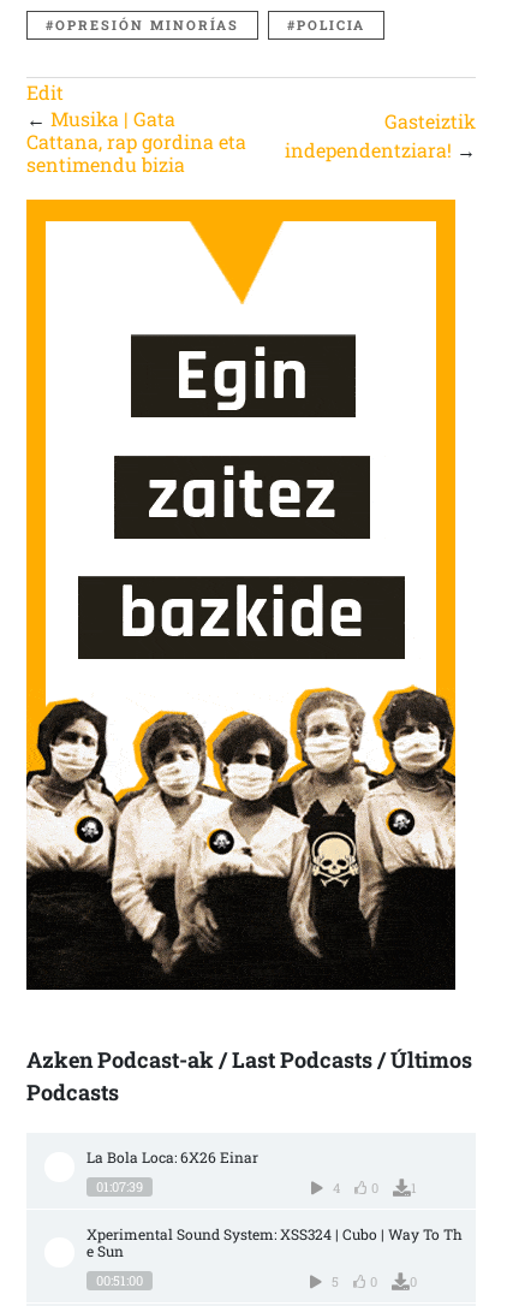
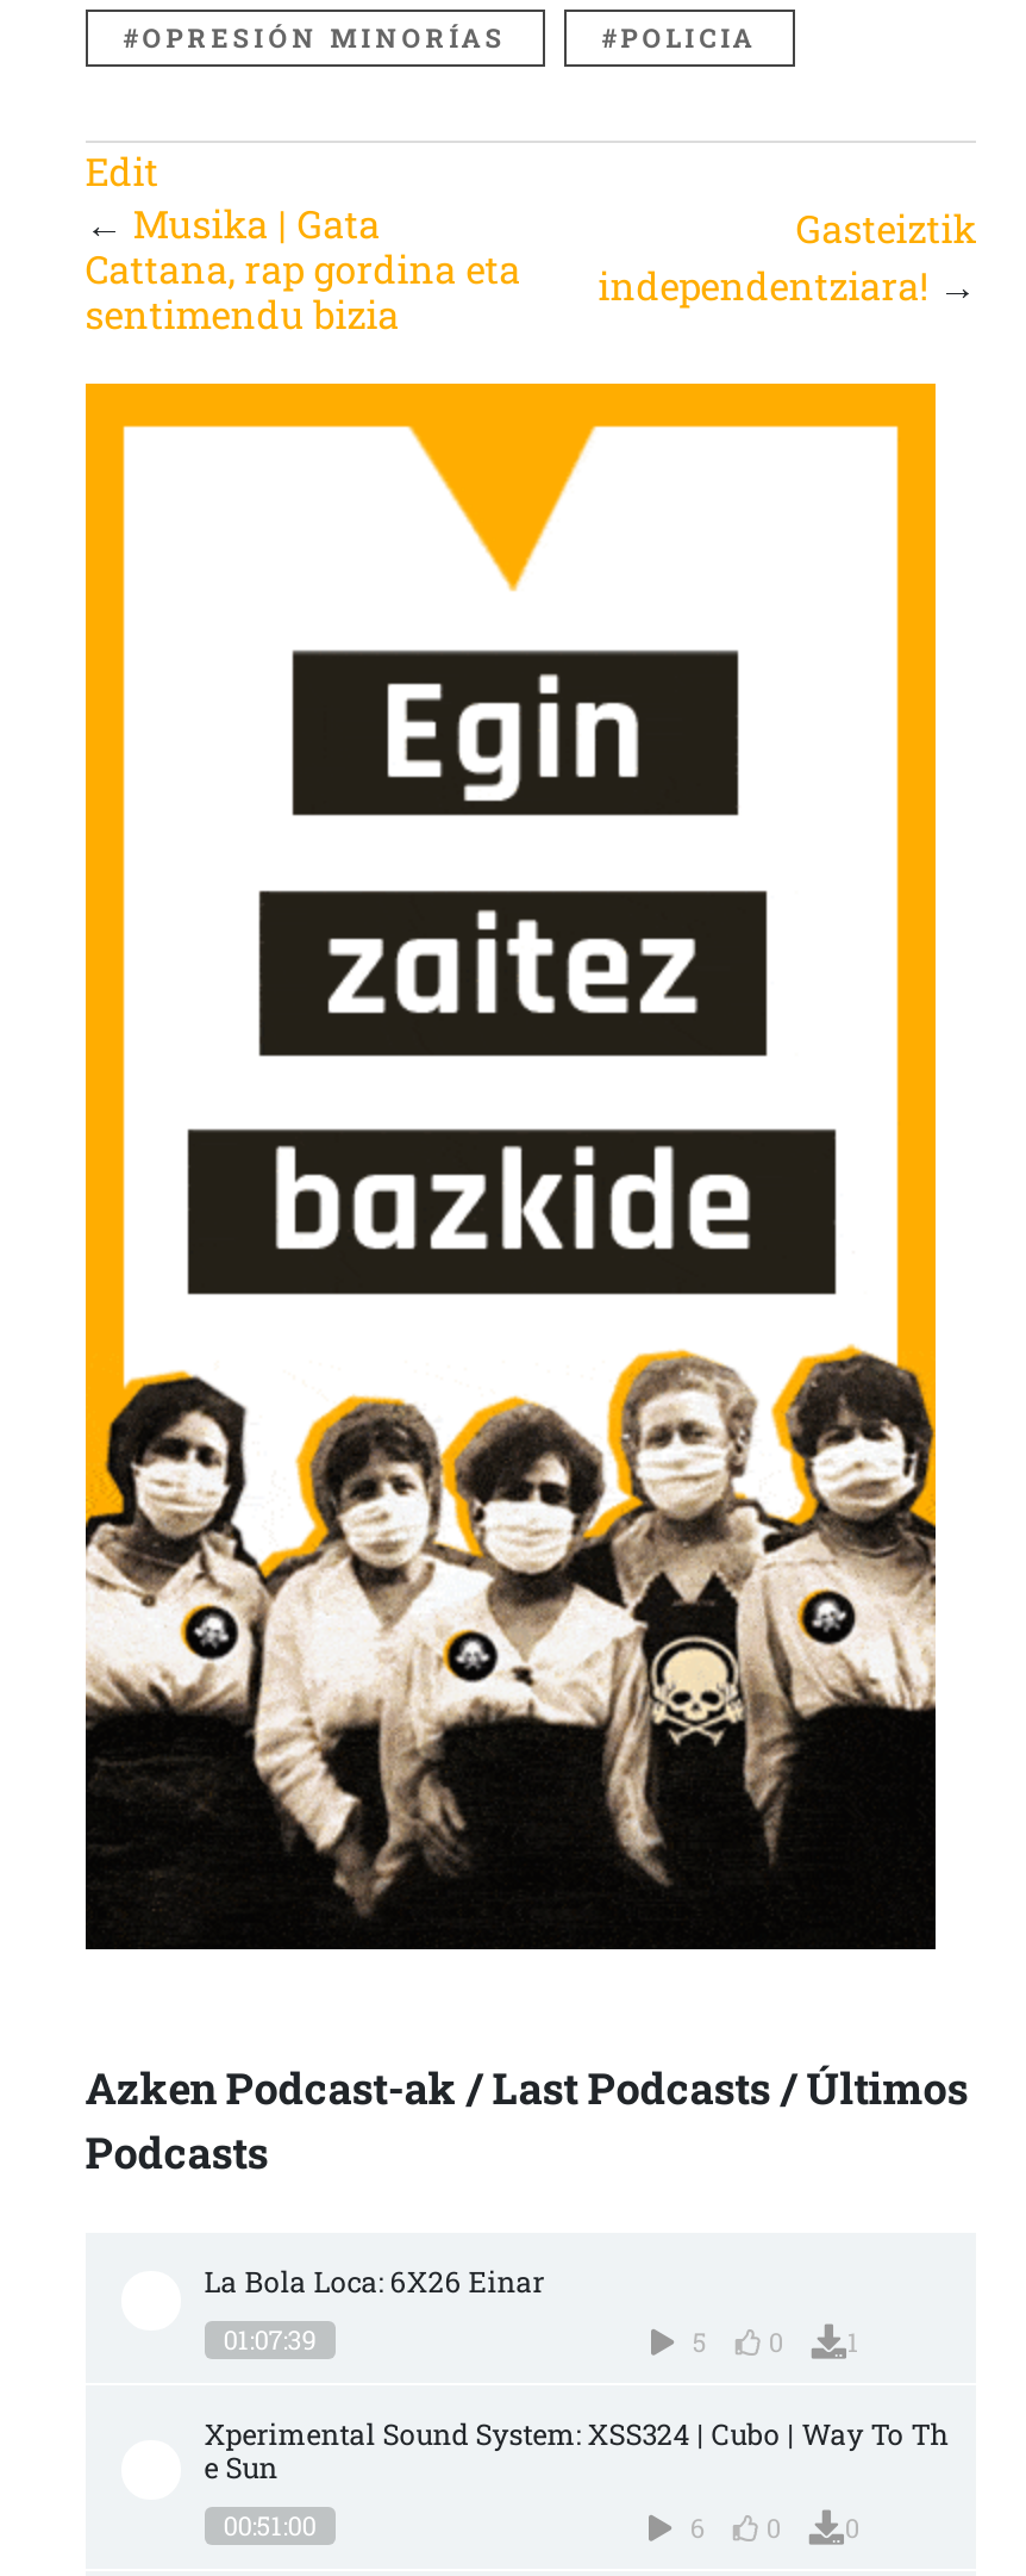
- 4
+ 5

- 5 0 0
+ 6 0 0
